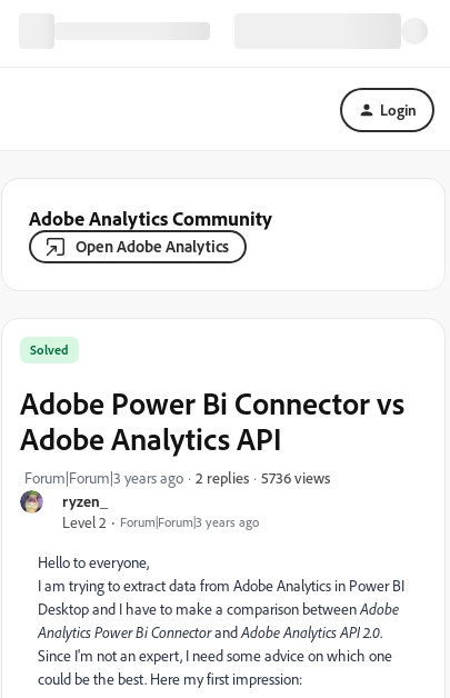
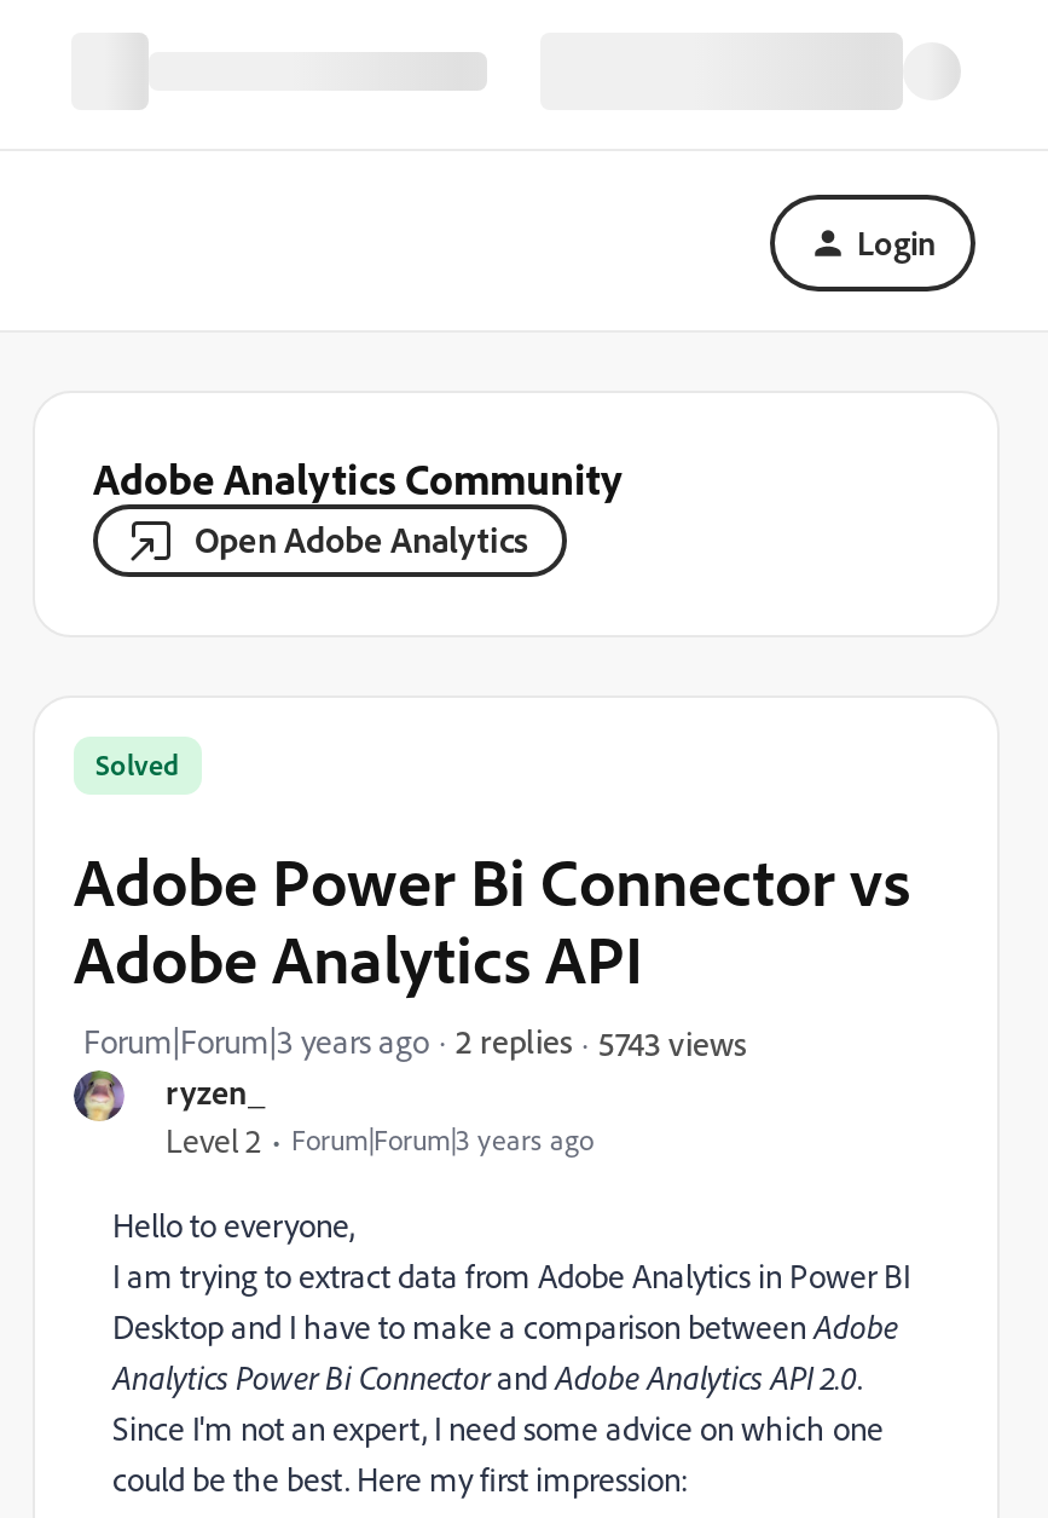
- 5736 views
+ 5743 views
